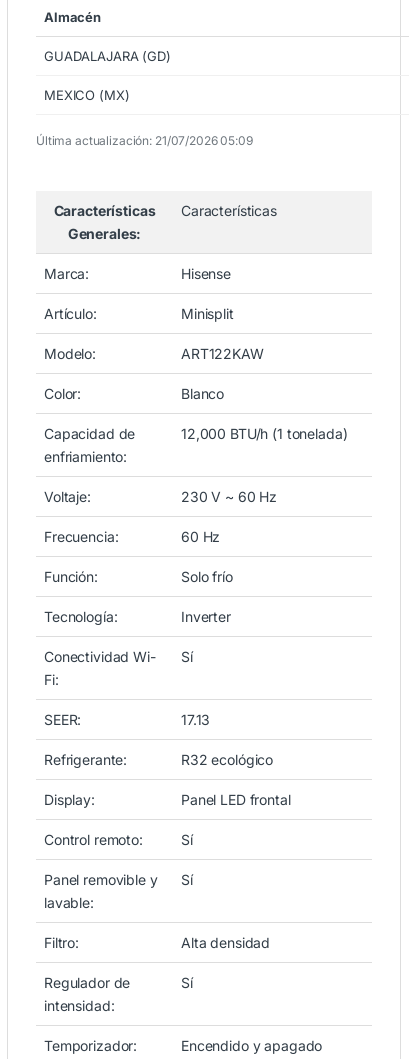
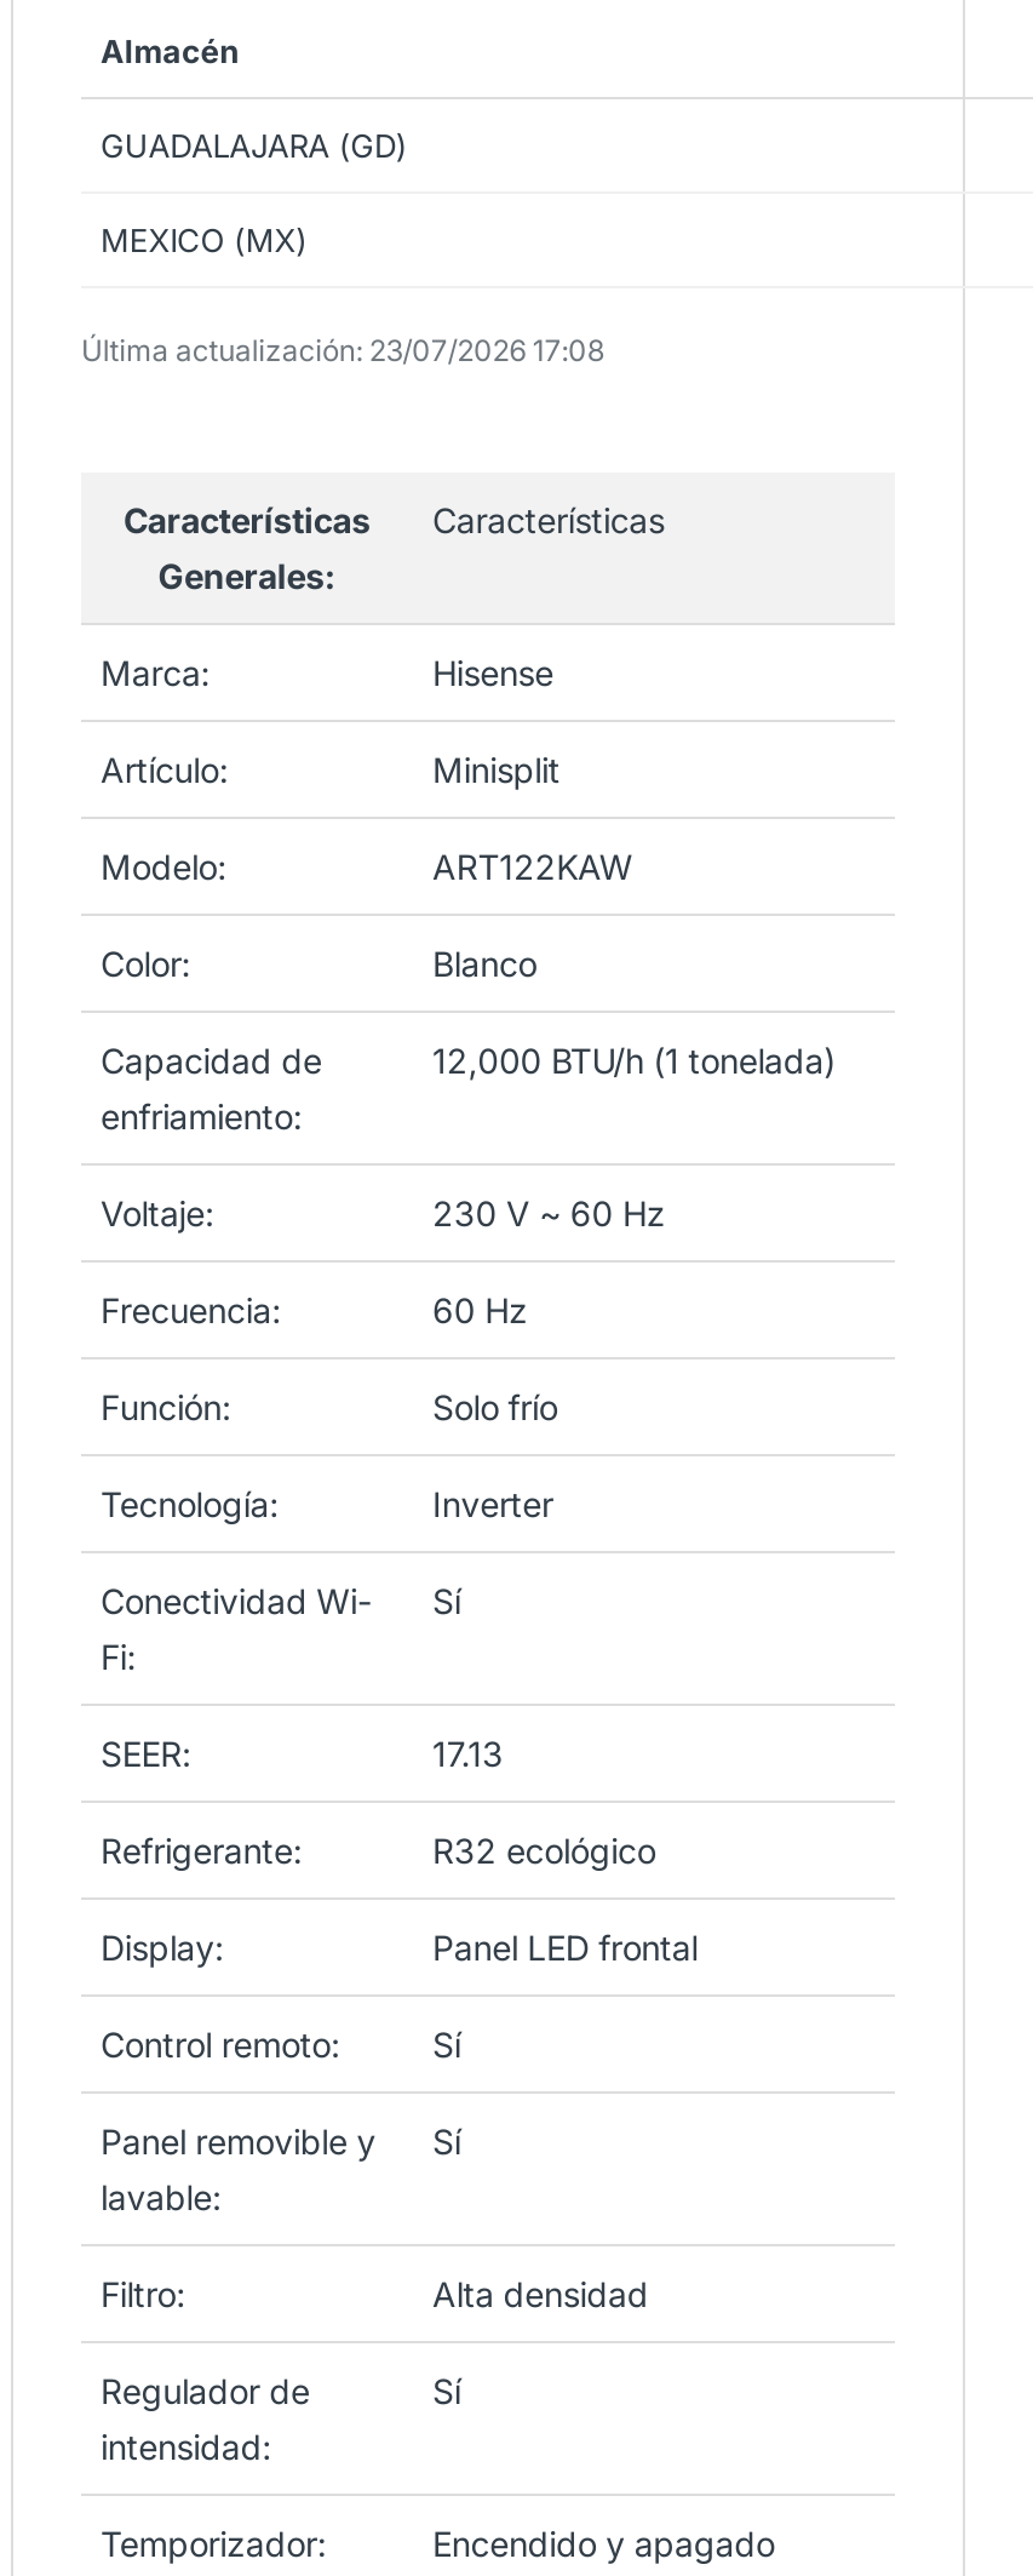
- Última actualización: 21/07/2026 05:09
+ Última actualización: 23/07/2026 17:08
